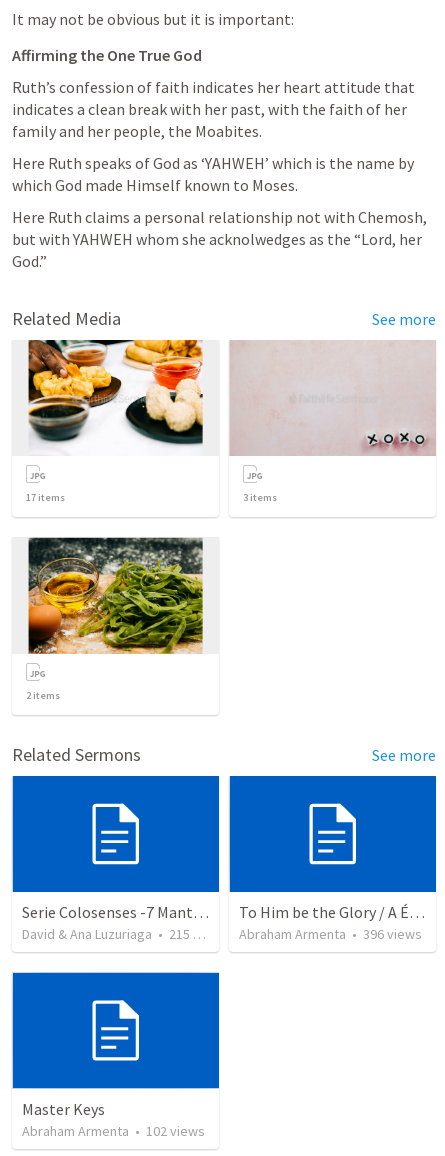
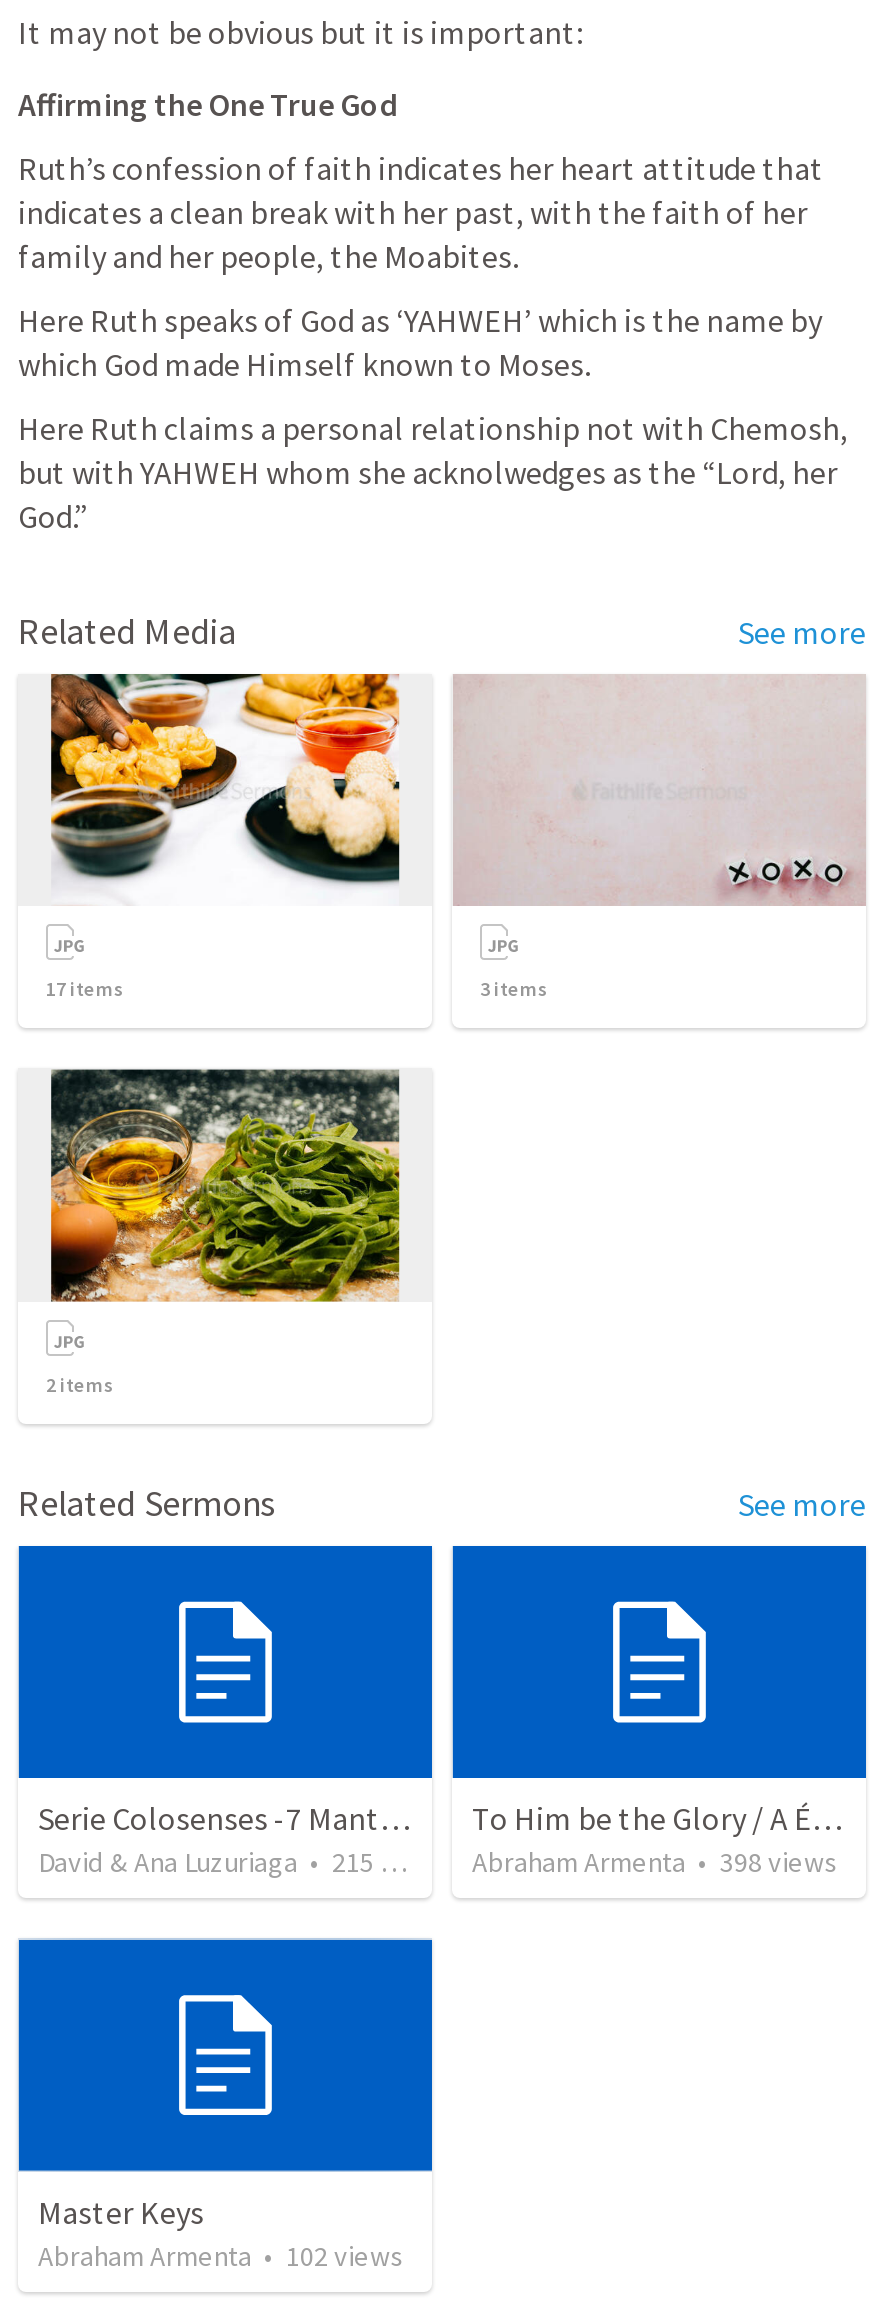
- Abraham Armenta • 396 views
+ Abraham Armenta • 398 views
